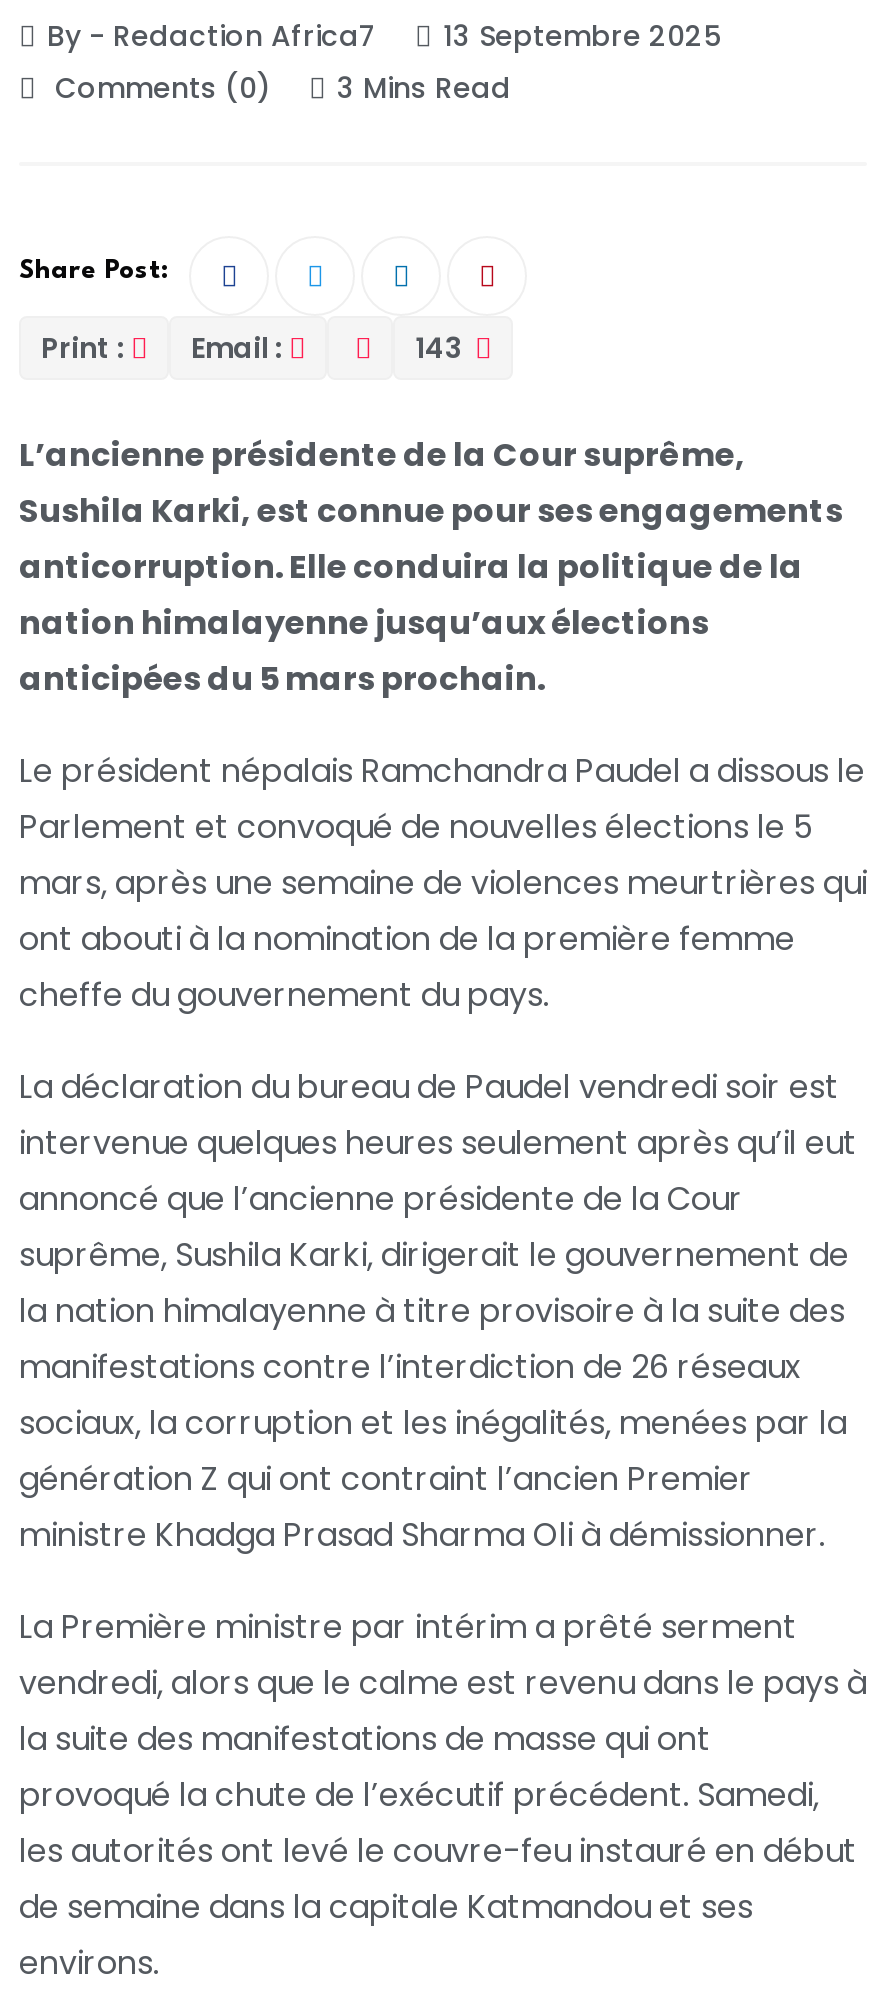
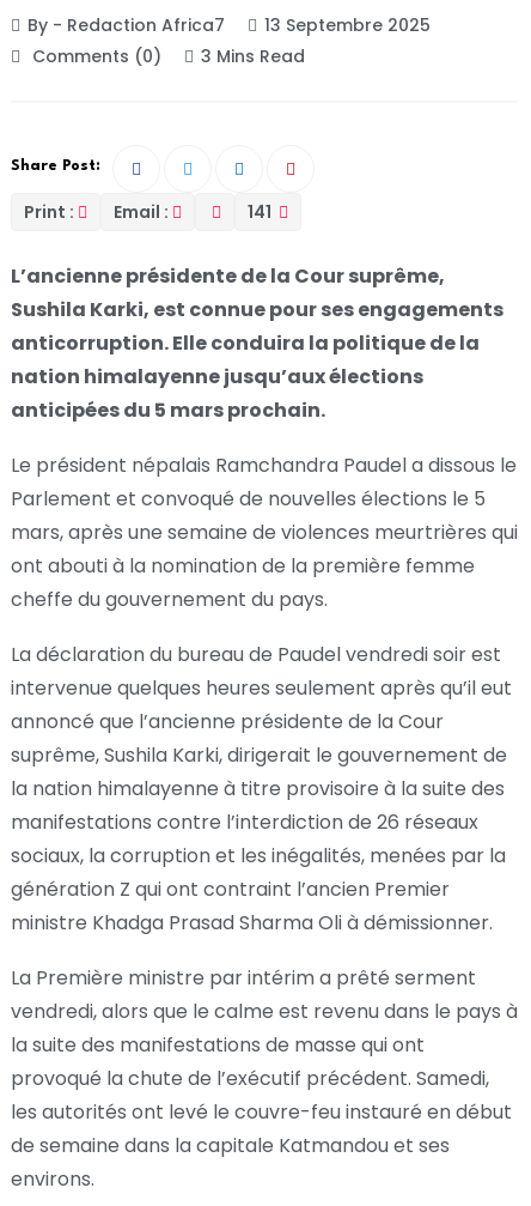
- 143
+ 141
